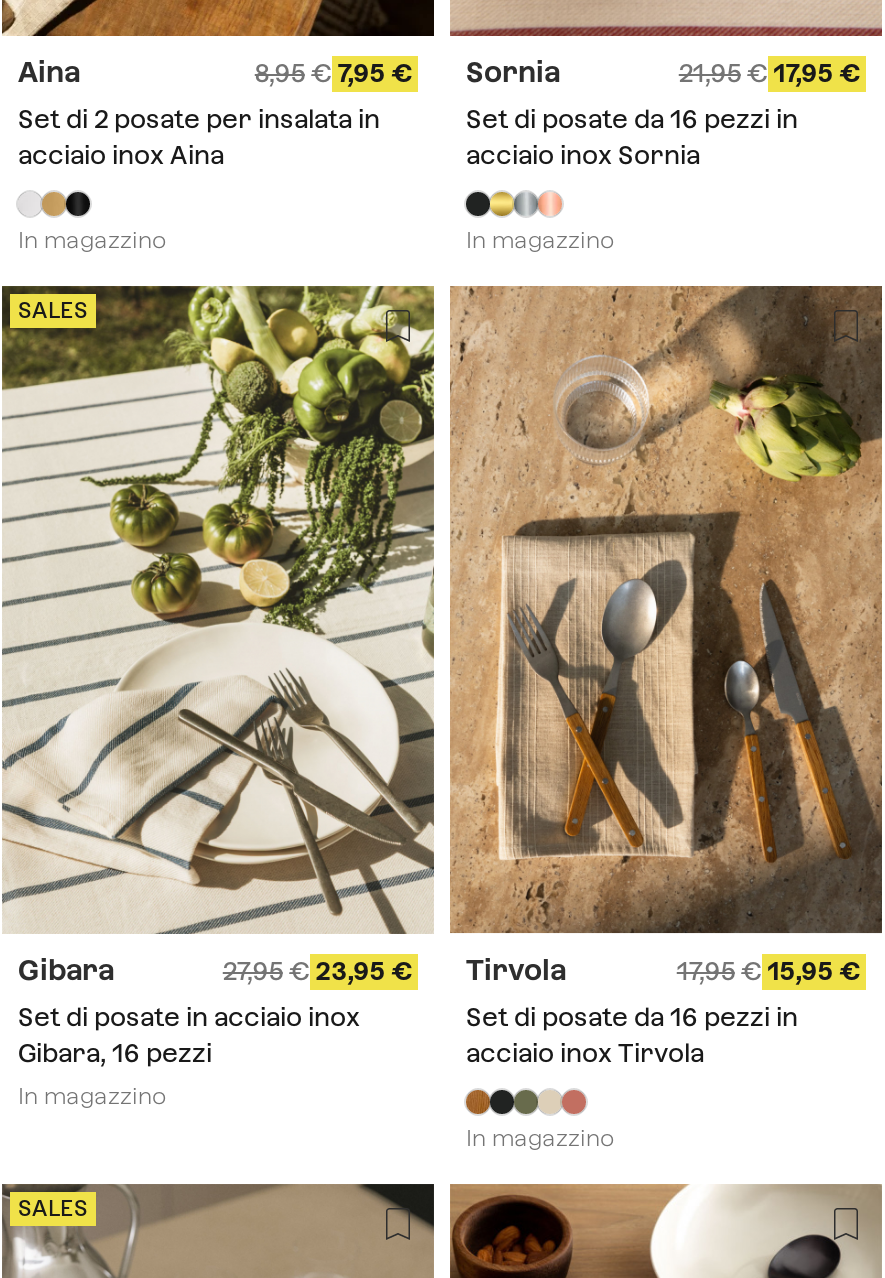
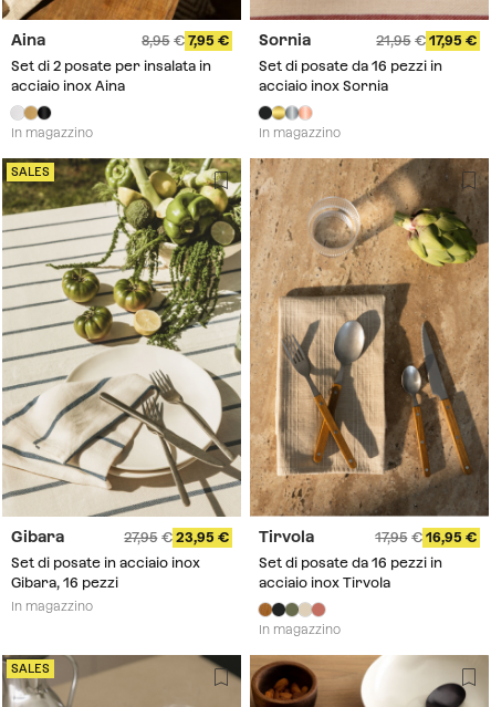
- 15,95
+ 16,95
